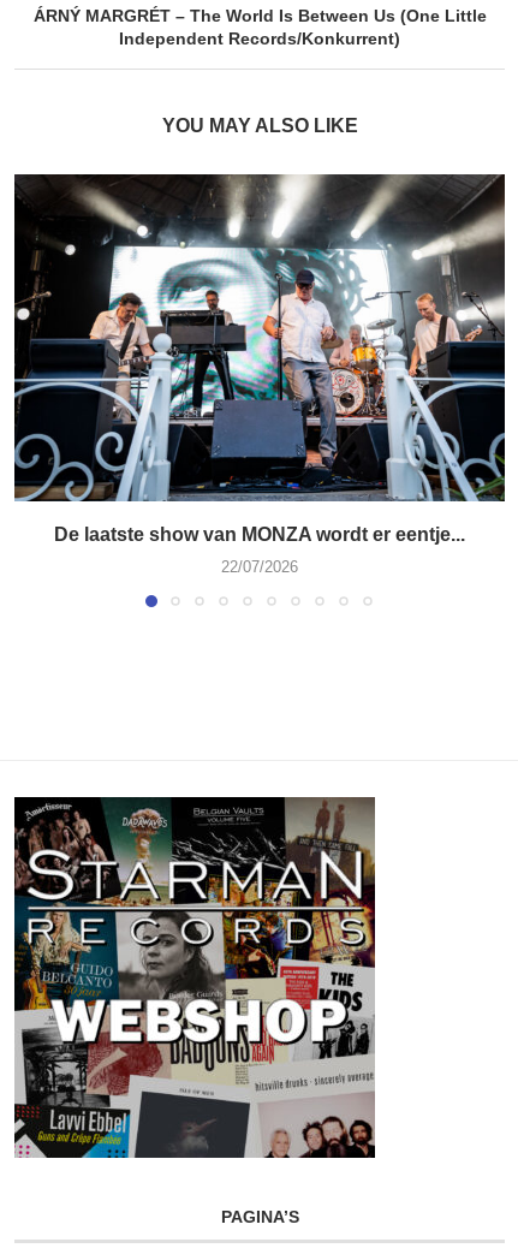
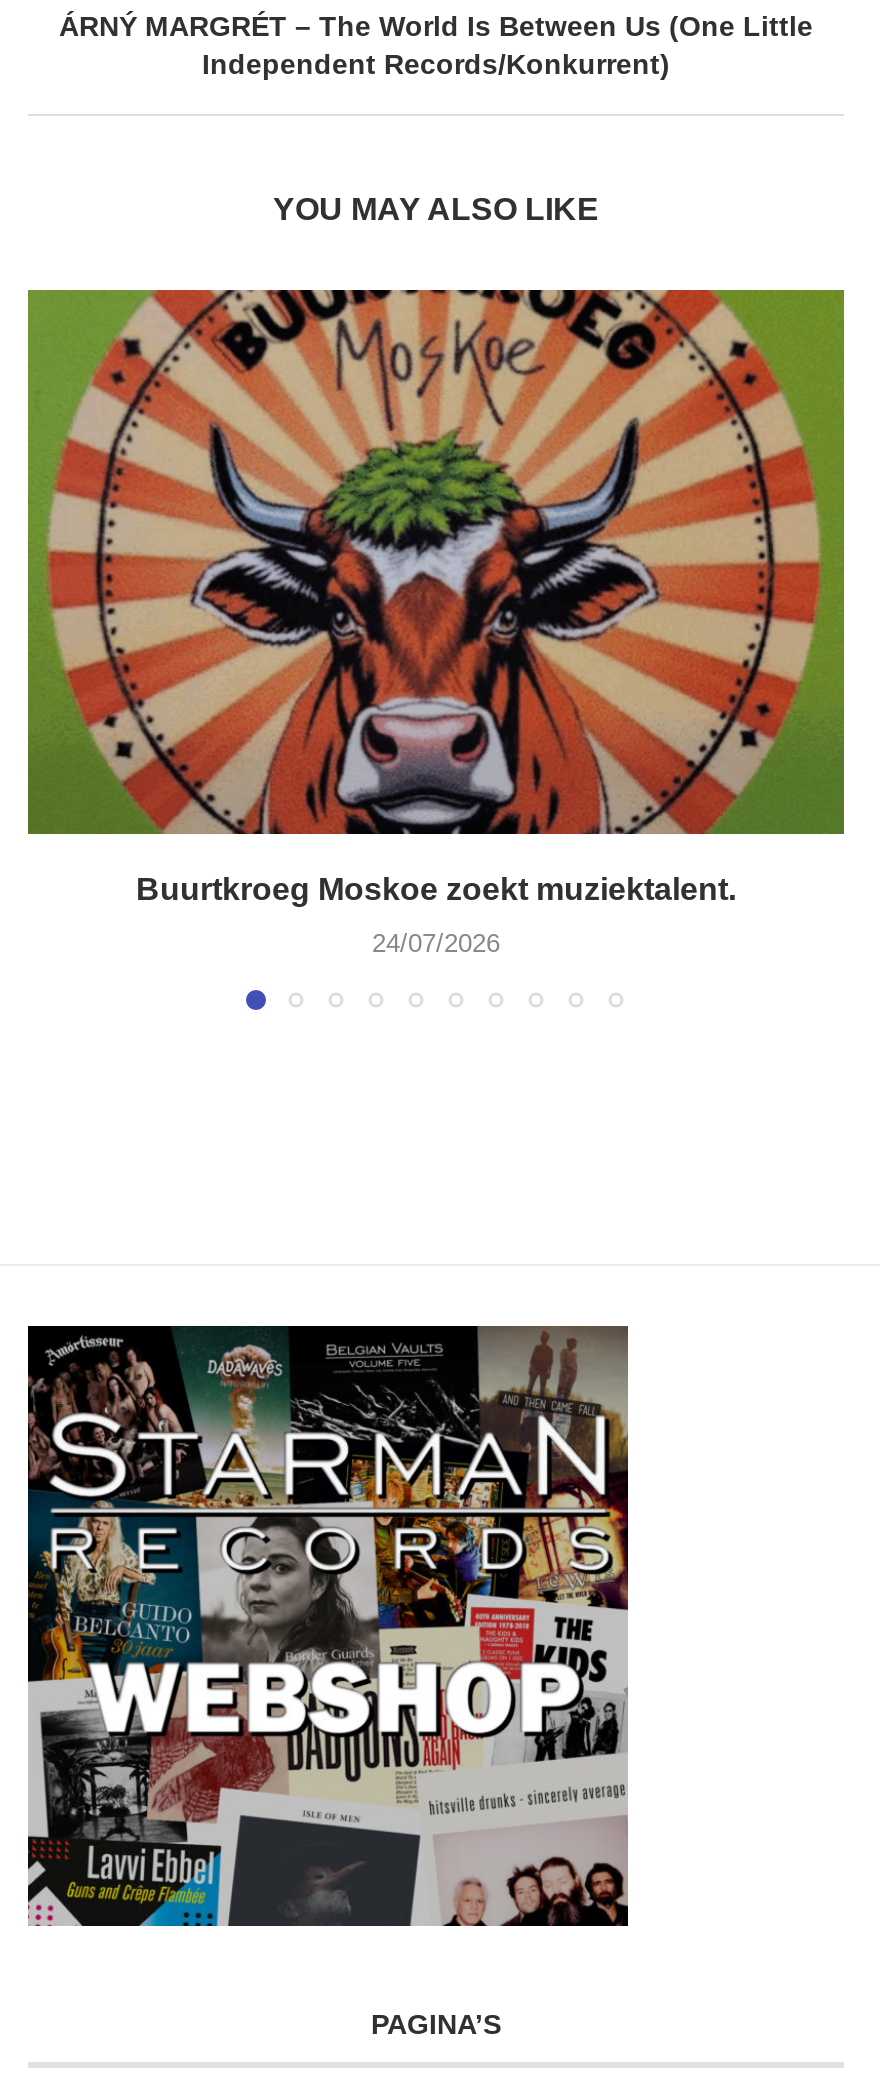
- [image]
- De laatste show van MONZA wordt er eentje...
+ [image]
+ Buurtkroeg Moskoe zoekt muziektalent.

- 22/07/2026
+ 24/07/2026
